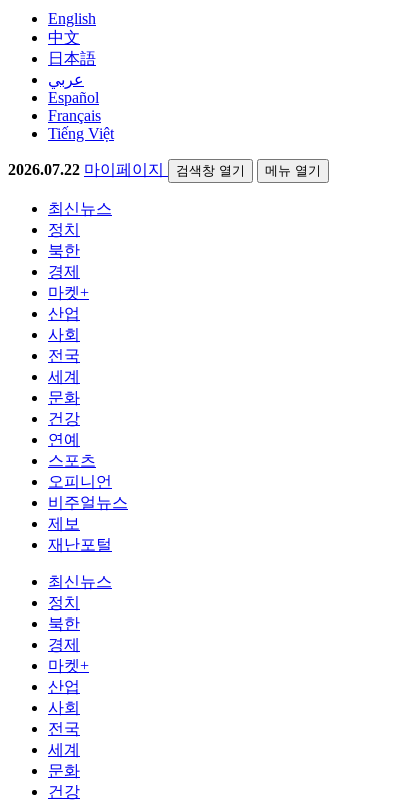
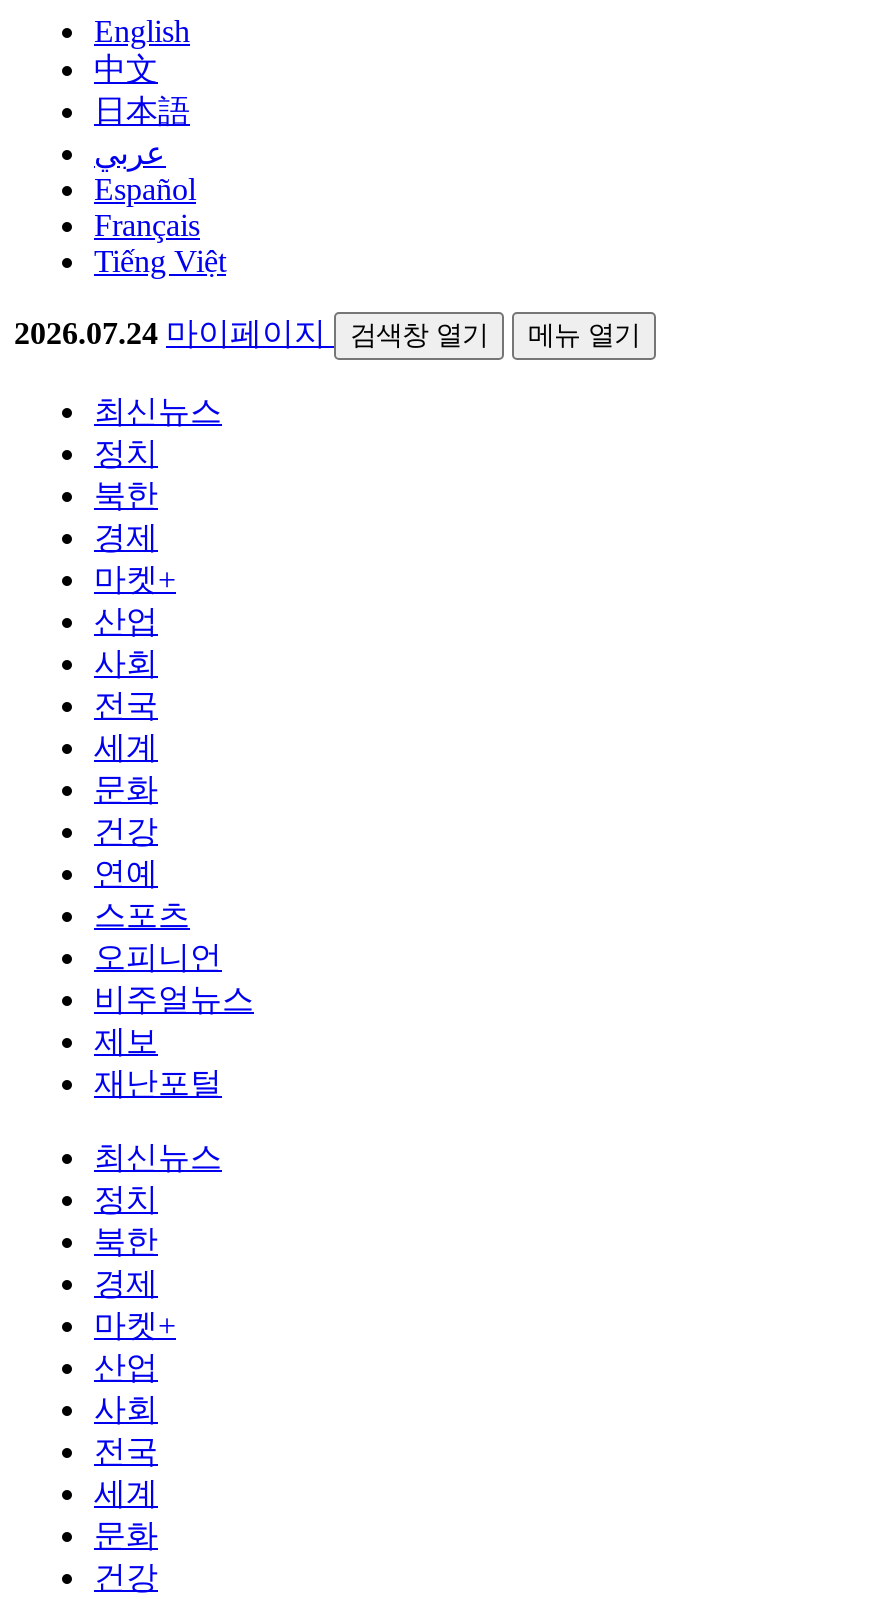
- 2026.07.22 마이페이지 검색창 열기 메뉴 열기
+ 2026.07.24 마이페이지 검색창 열기 메뉴 열기
